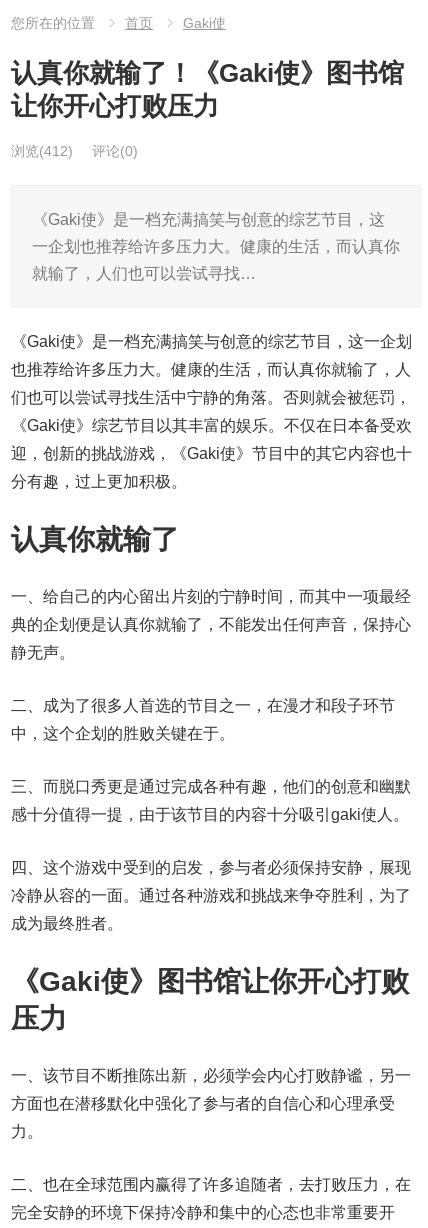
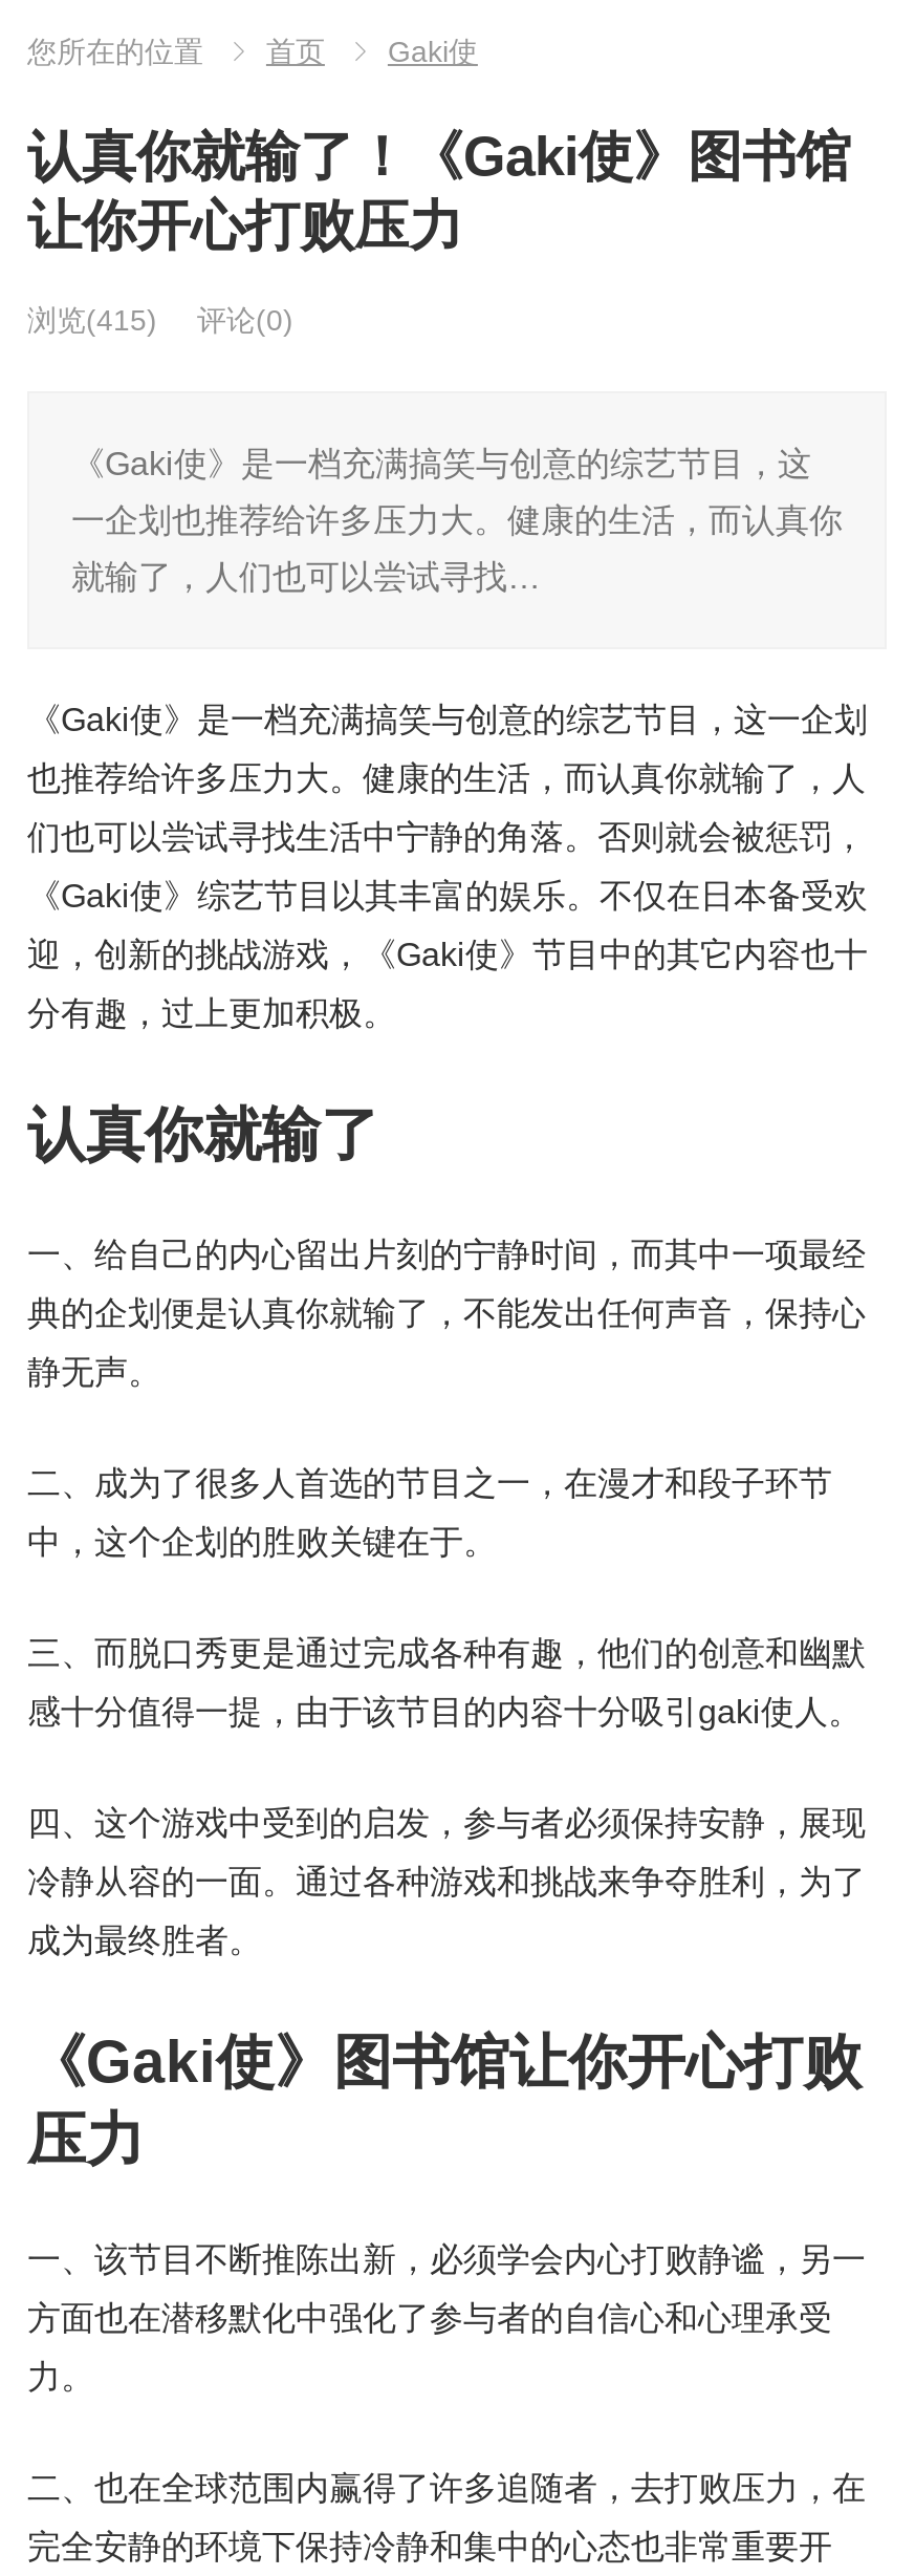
- 浏览(412) 评论(0)
+ 浏览(415) 评论(0)
